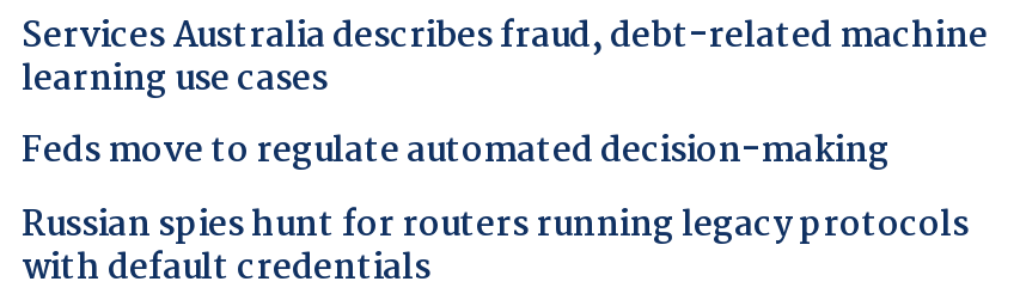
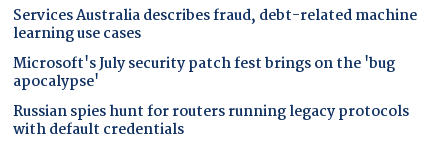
- Feds move to regulate automated decision-making
+ Microsoft's July security patch fest brings on the 'bug
+ apocalypse'
